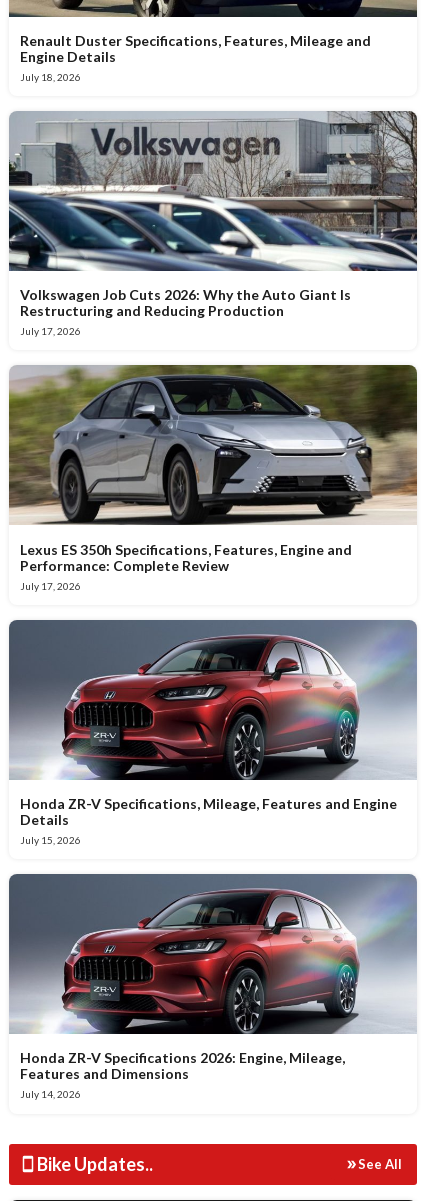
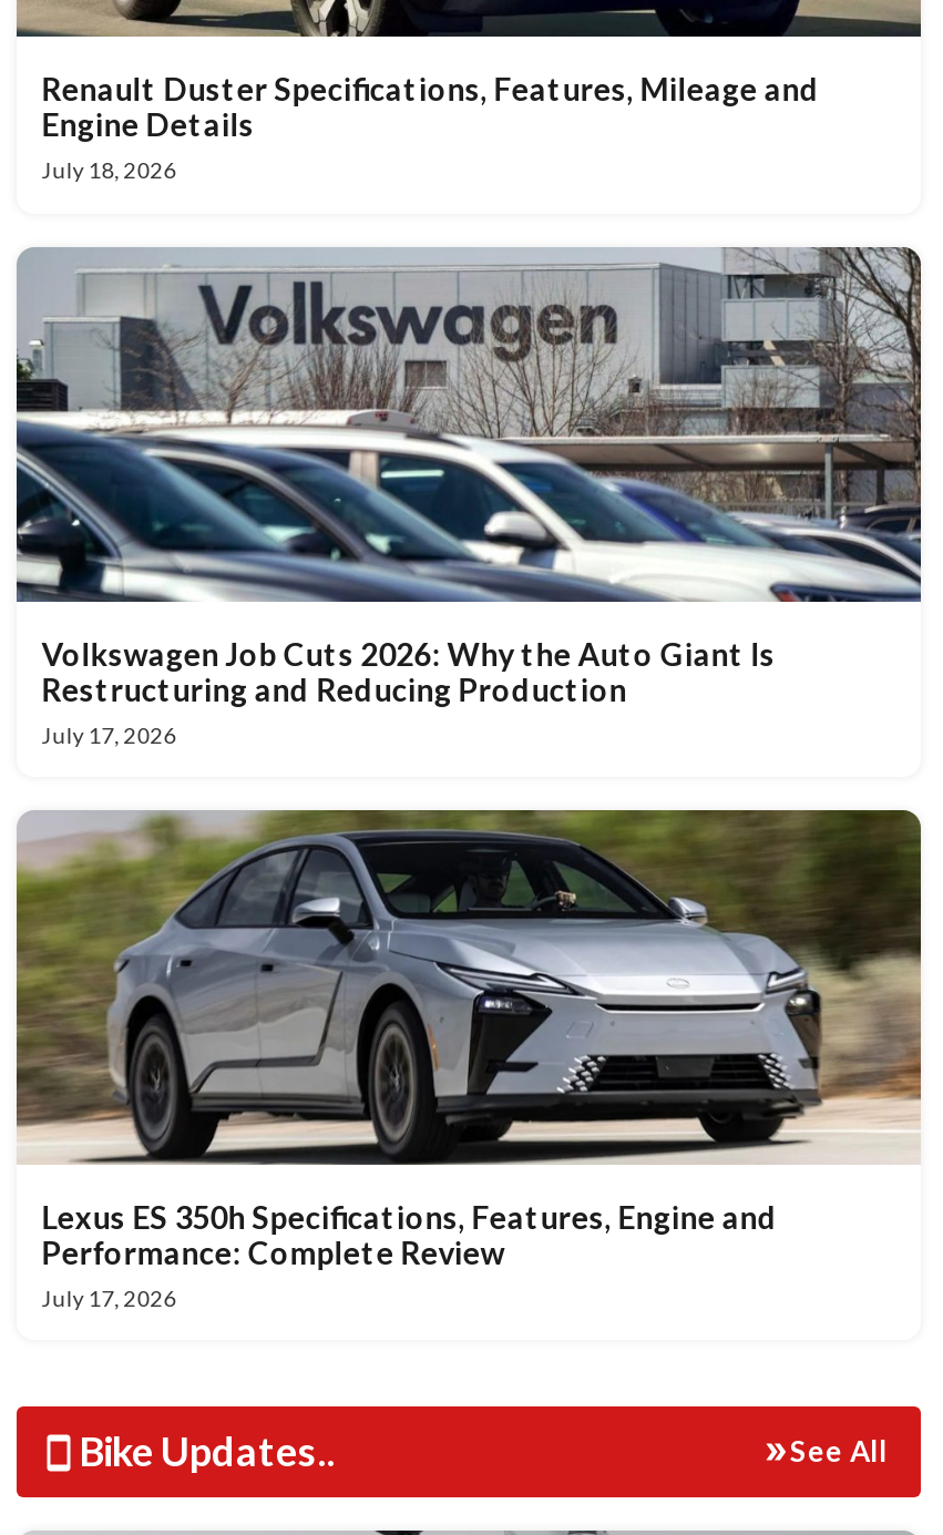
- [image]
- Honda ZR-V Specifications, Mileage, Features and Engine
- Details
- July 15, 2026

- [image]
- Honda ZR-V Specifications 2026: Engine, Mileage,
- Features and Dimensions
- July 14, 2026
